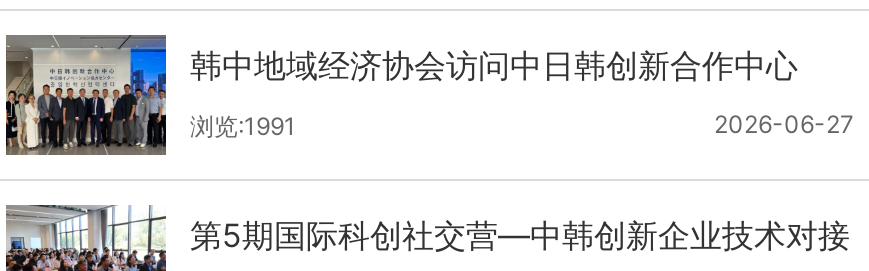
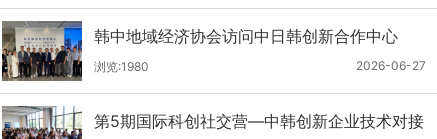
- 浏览:1991
+ 浏览:1980
